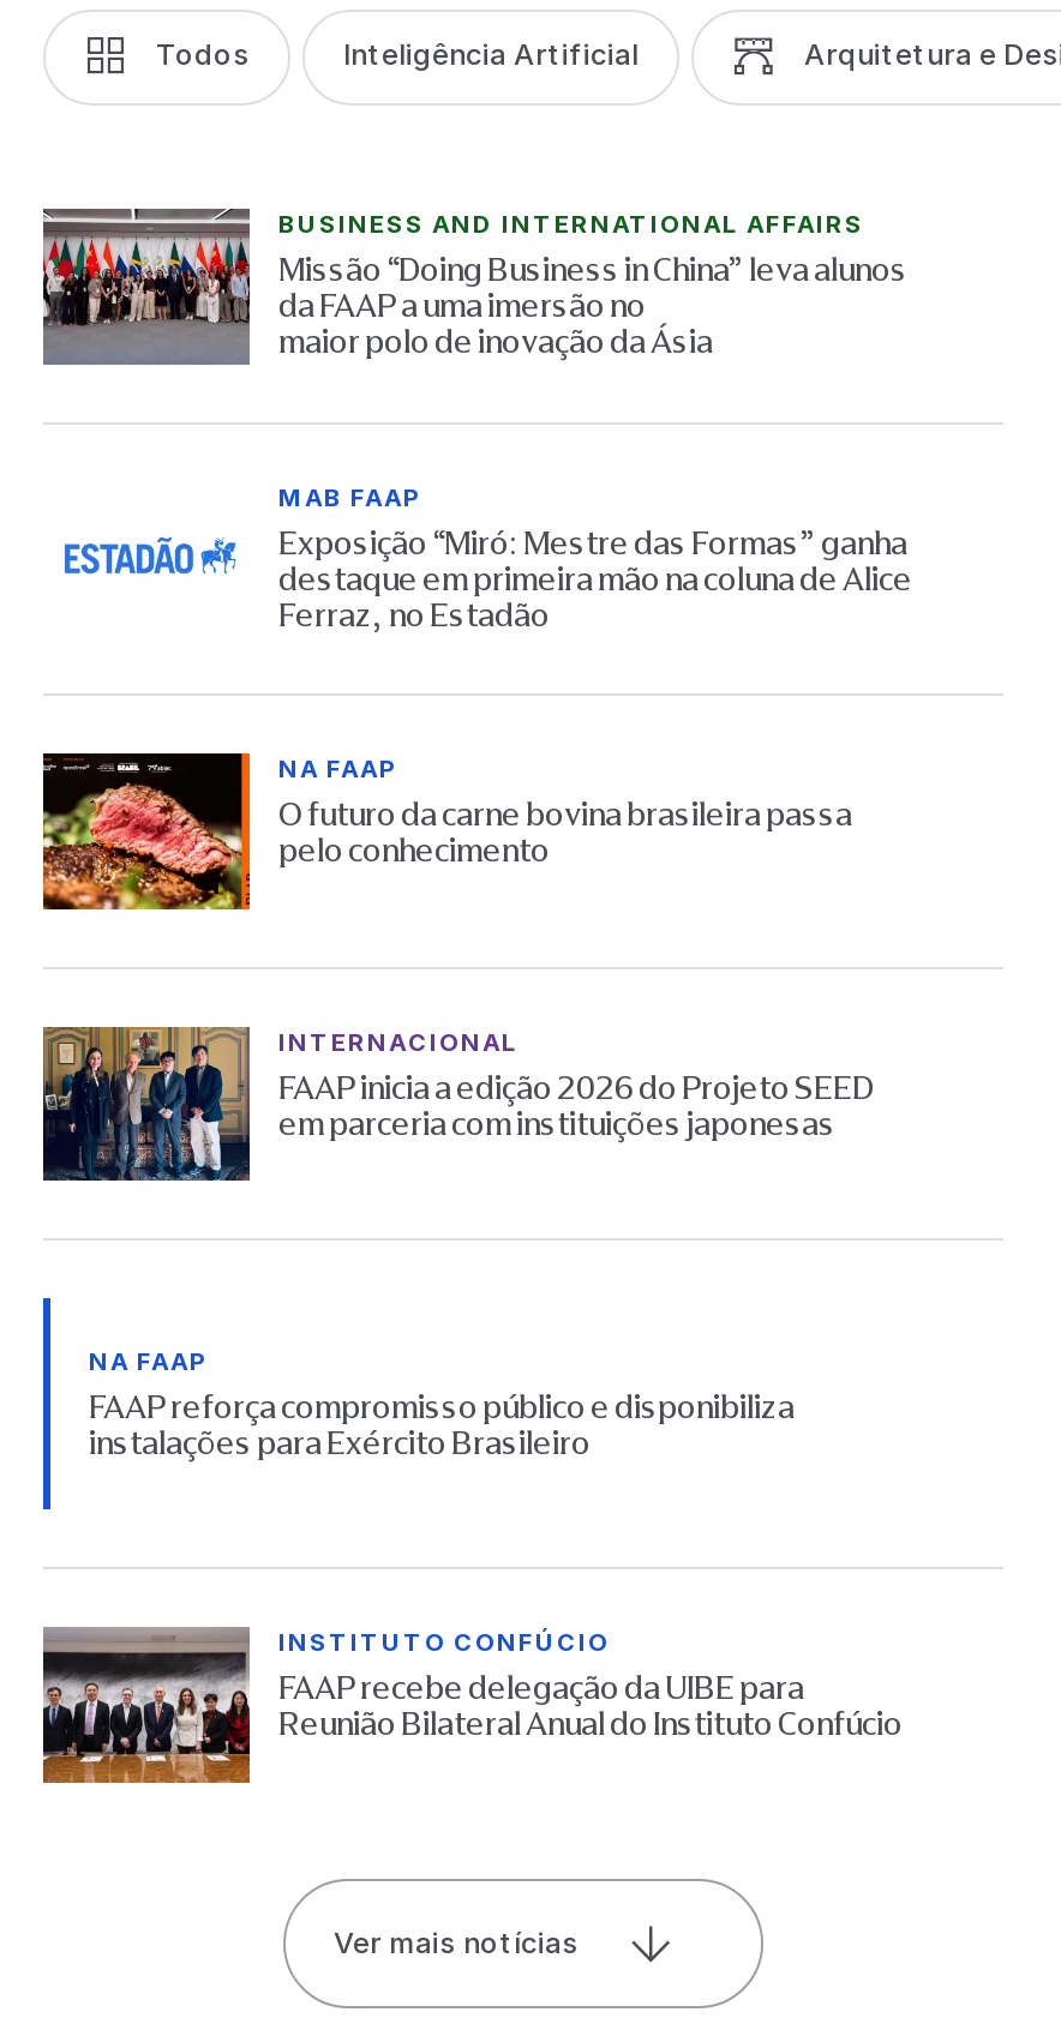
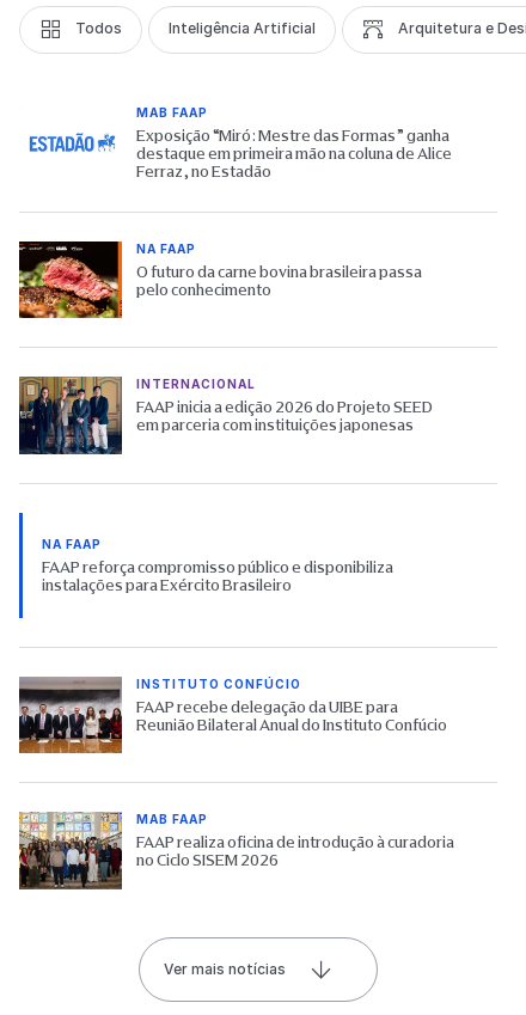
- [image]
- BUSINESS AND INTERNATIONAL AFFAIRS
- Missão “Doing Business in China” leva alunos
- da FAAP a uma imersão no
- maior polo de inovação da Ásia

moved up: [image] | MAB FAAP | Exposição “Miró: Mestre das Formas” ganha | ... | FAAP recebe delegação da UIBE para | Reunião Bilateral Anual do Instituto Confúcio

+ [image]
+ MAB FAAP
+ FAAP realiza oficina de introdução à curadoria
+ no Ciclo SISEM 2026
